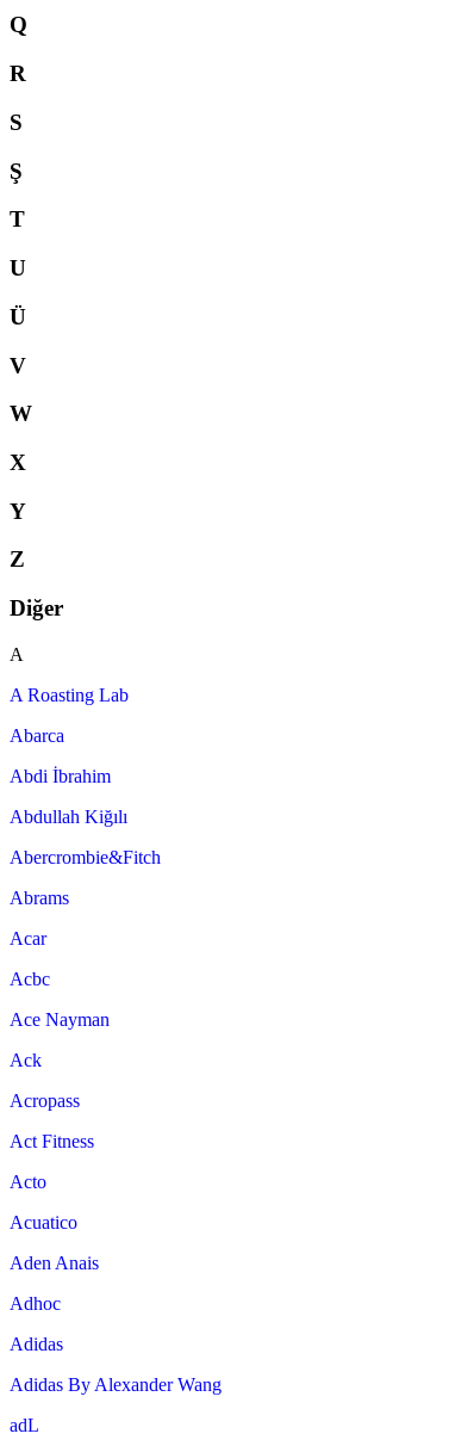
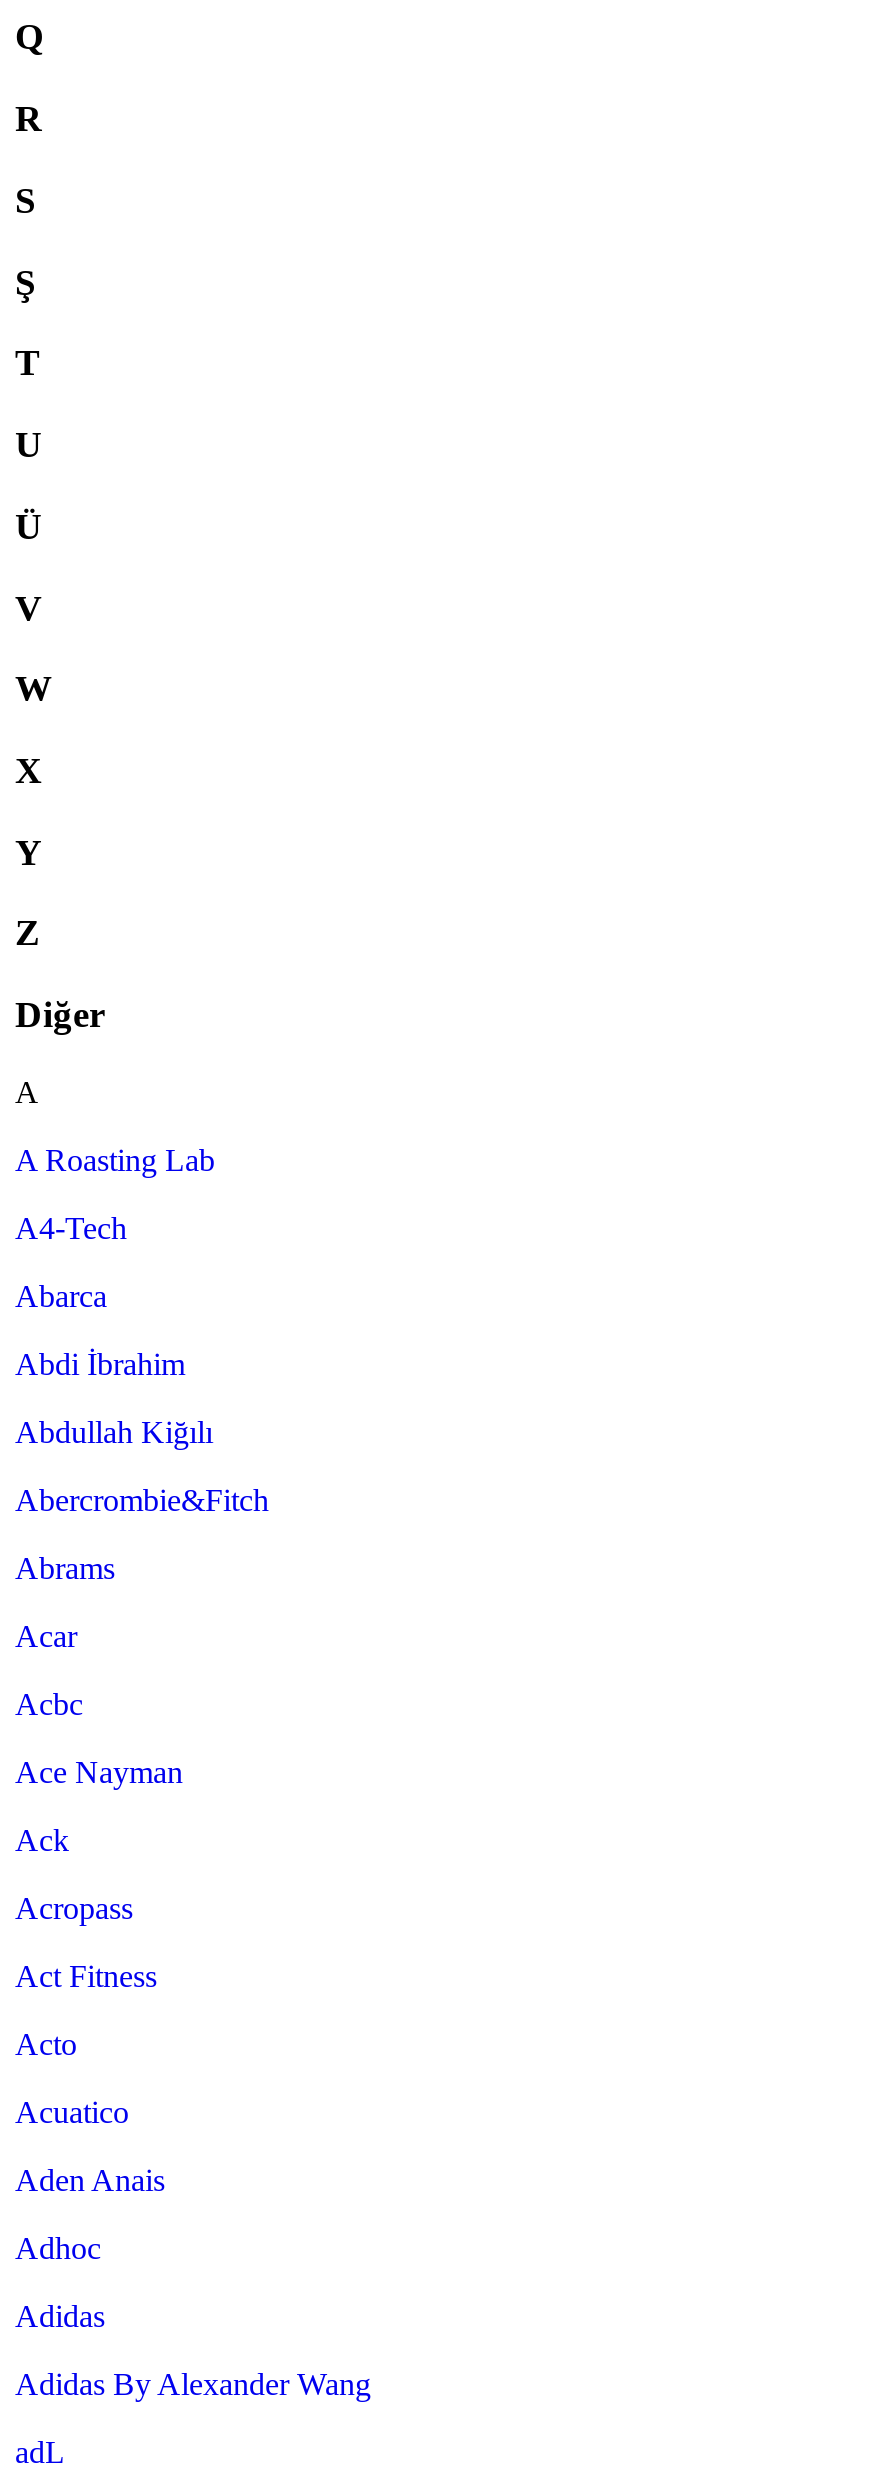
+ A4-Tech
